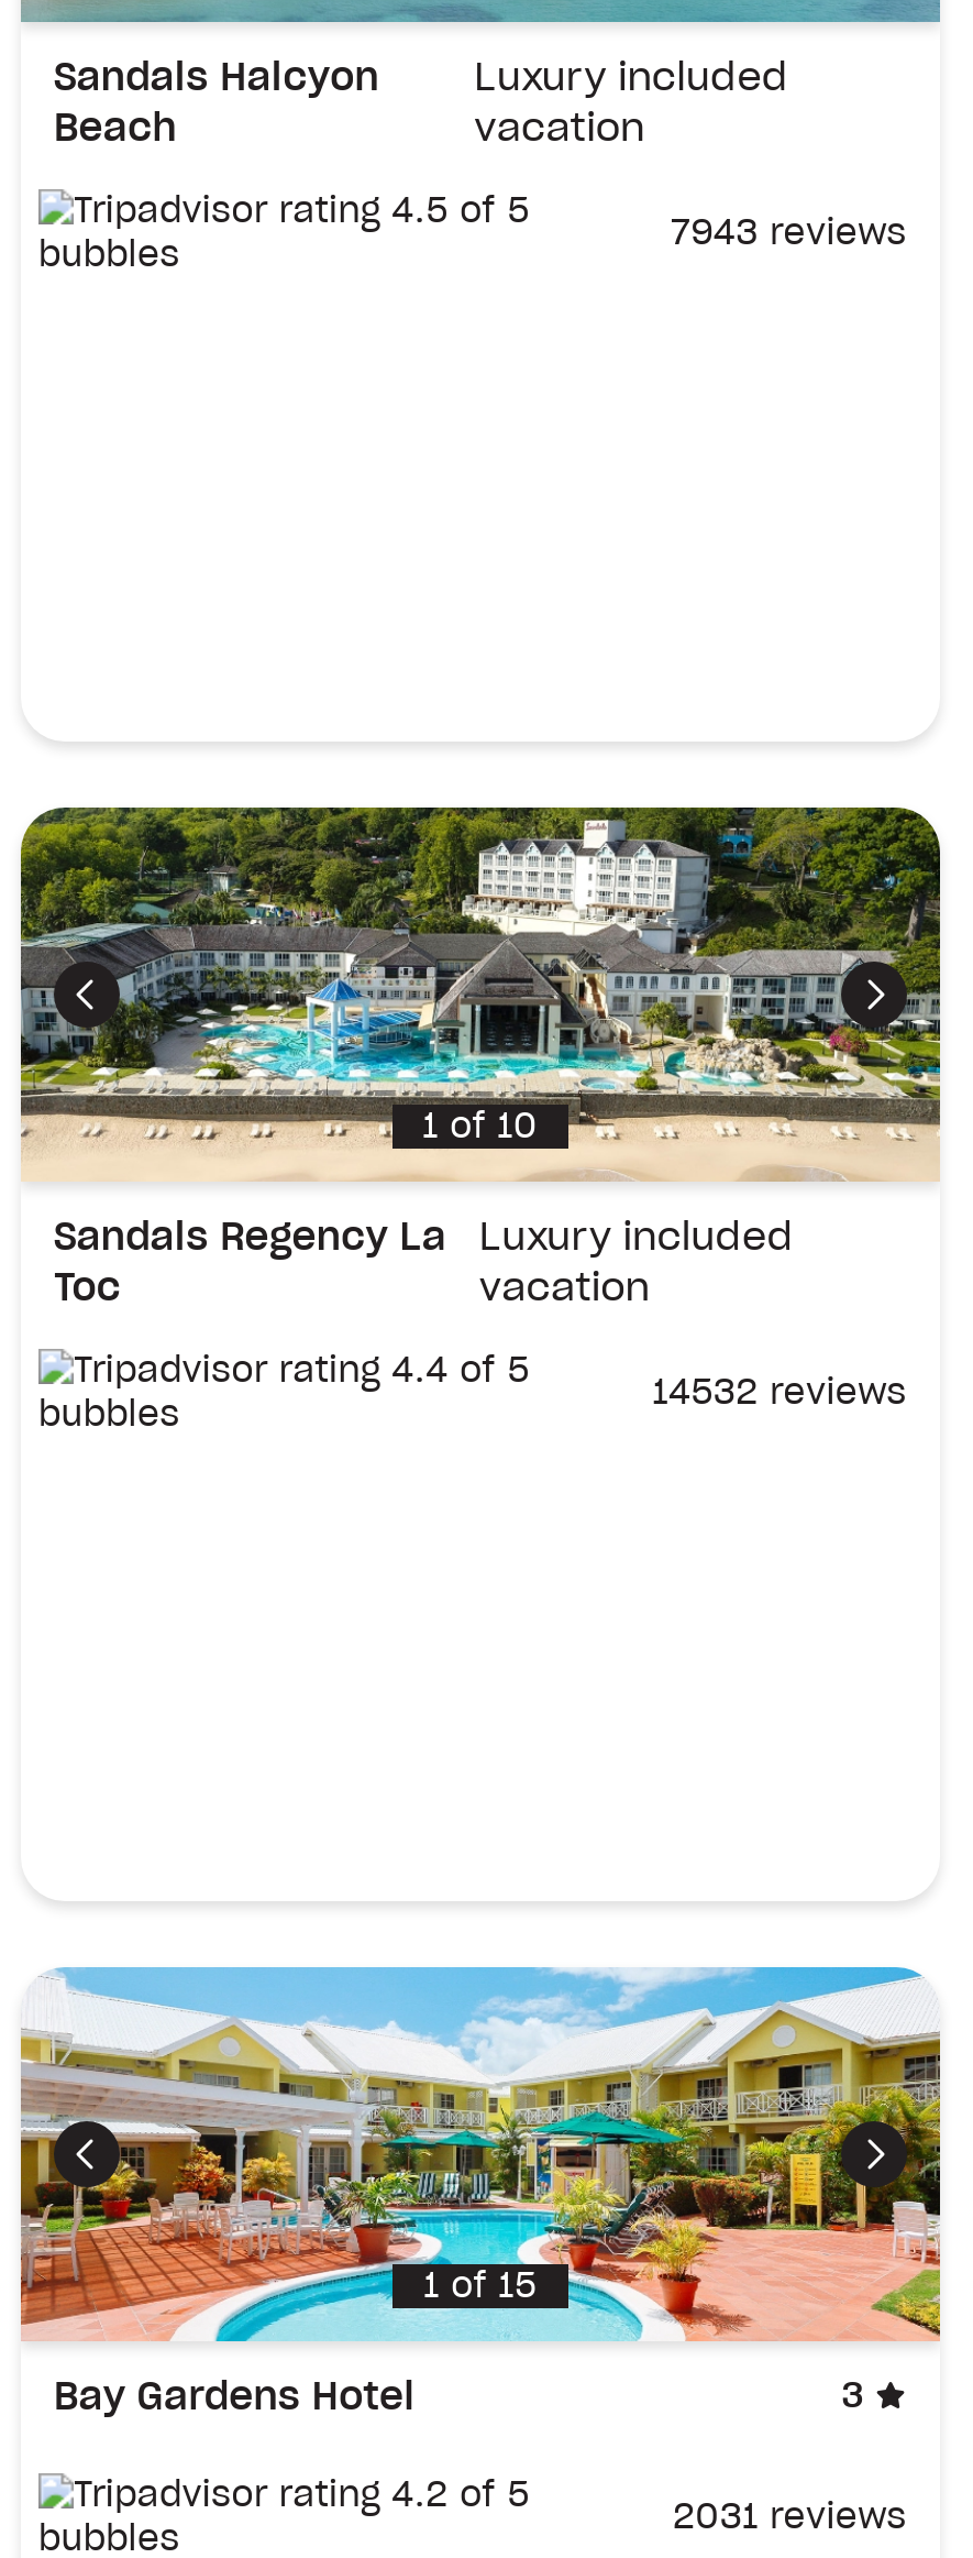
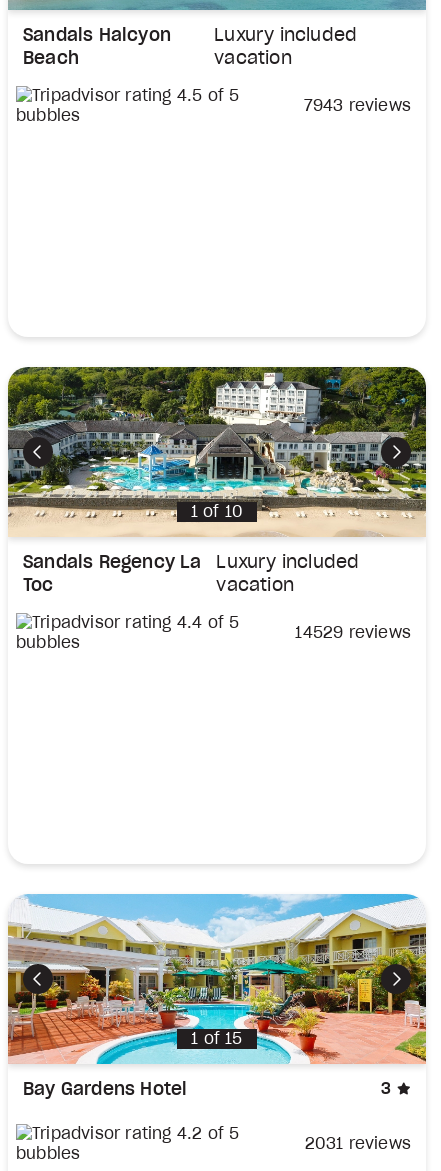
- 14532 reviews
+ 14529 reviews
